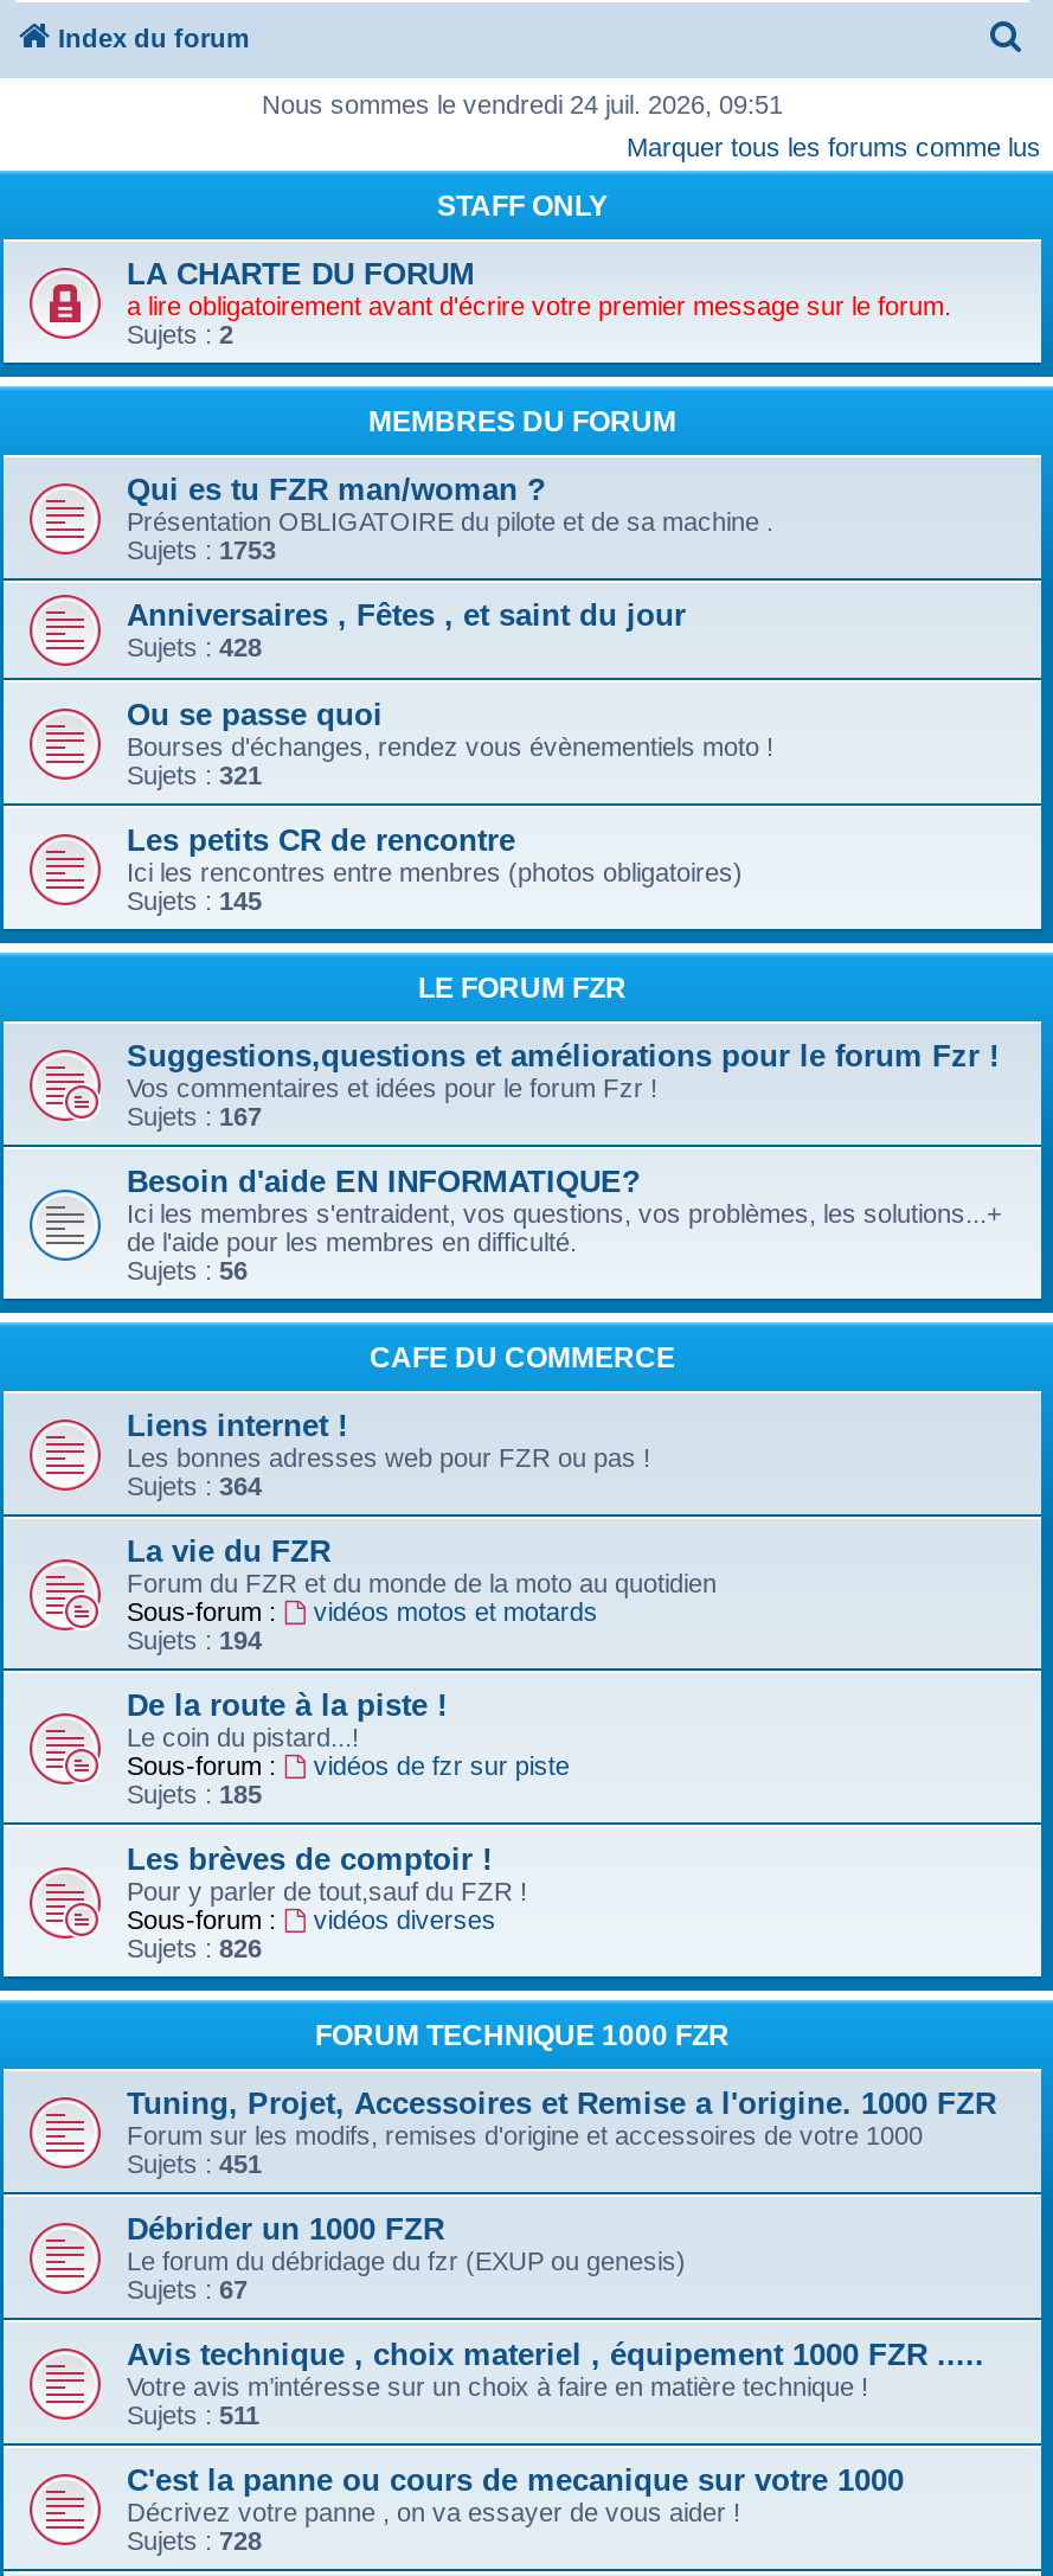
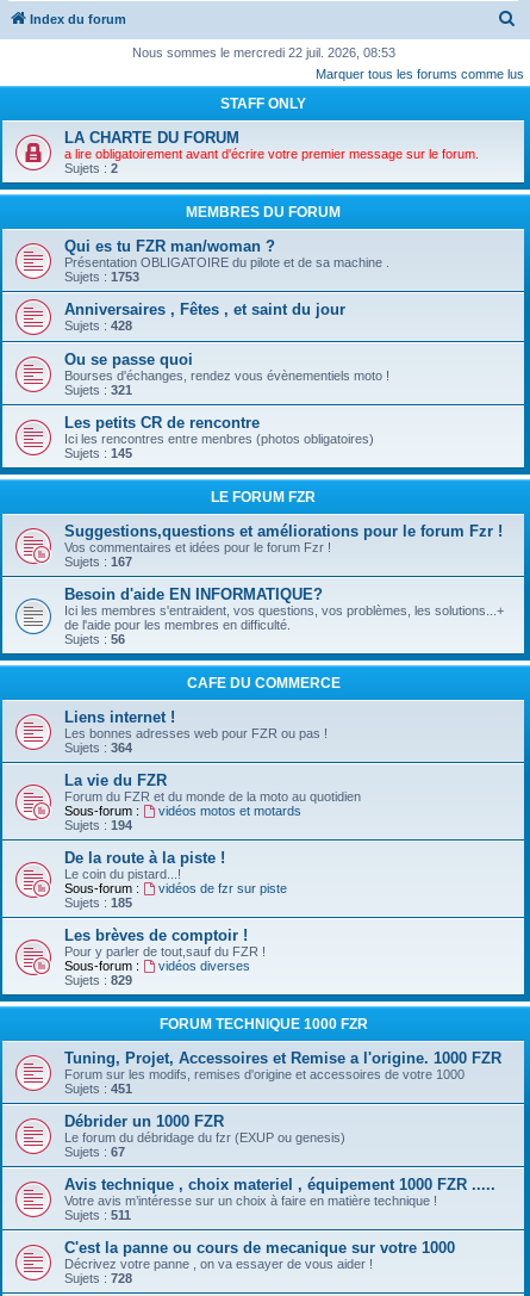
- Nous sommes le vendredi 24 juil. 2026, 09:51
+ Nous sommes le mercredi 22 juil. 2026, 08:53

- Sujets : 826
+ Sujets : 829
